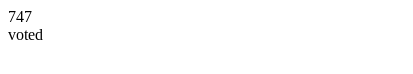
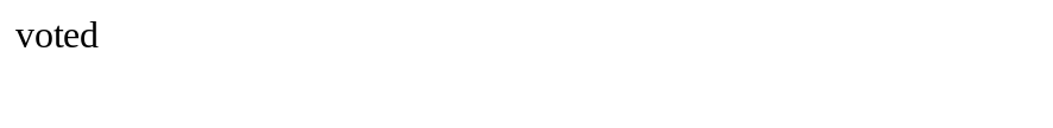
- 747
